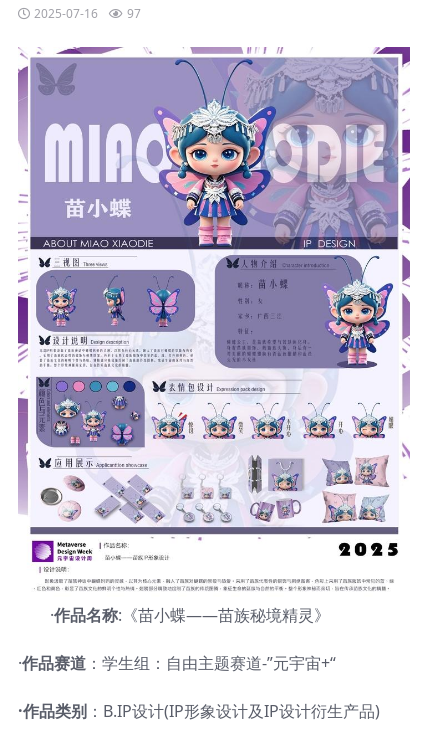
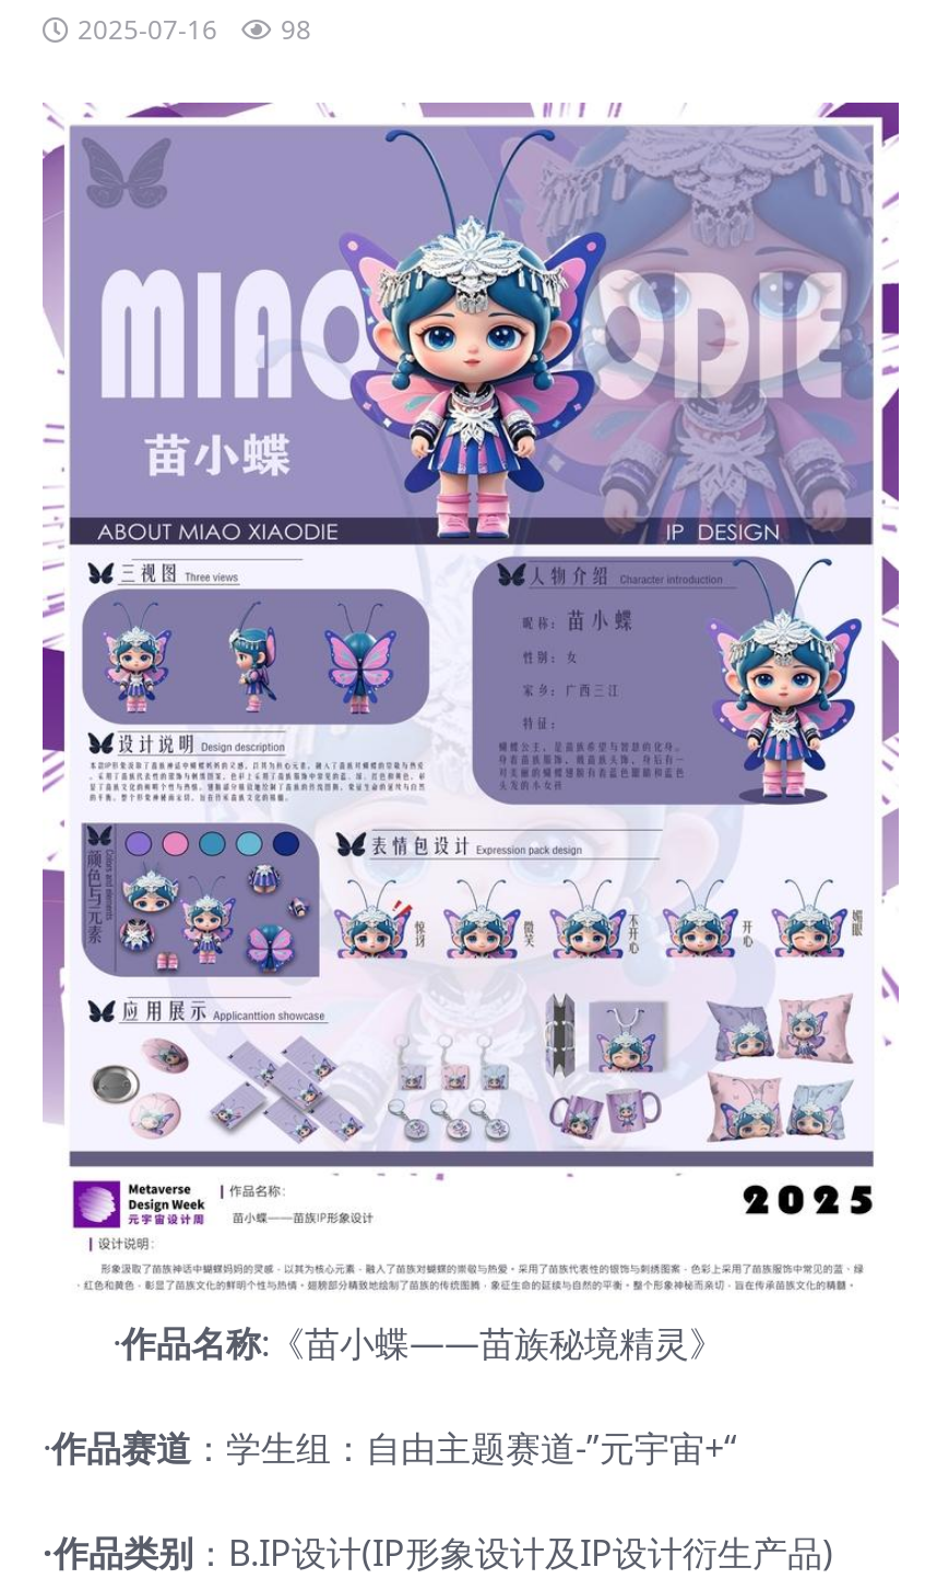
- 2025-07-16 97
+ 2025-07-16 98
